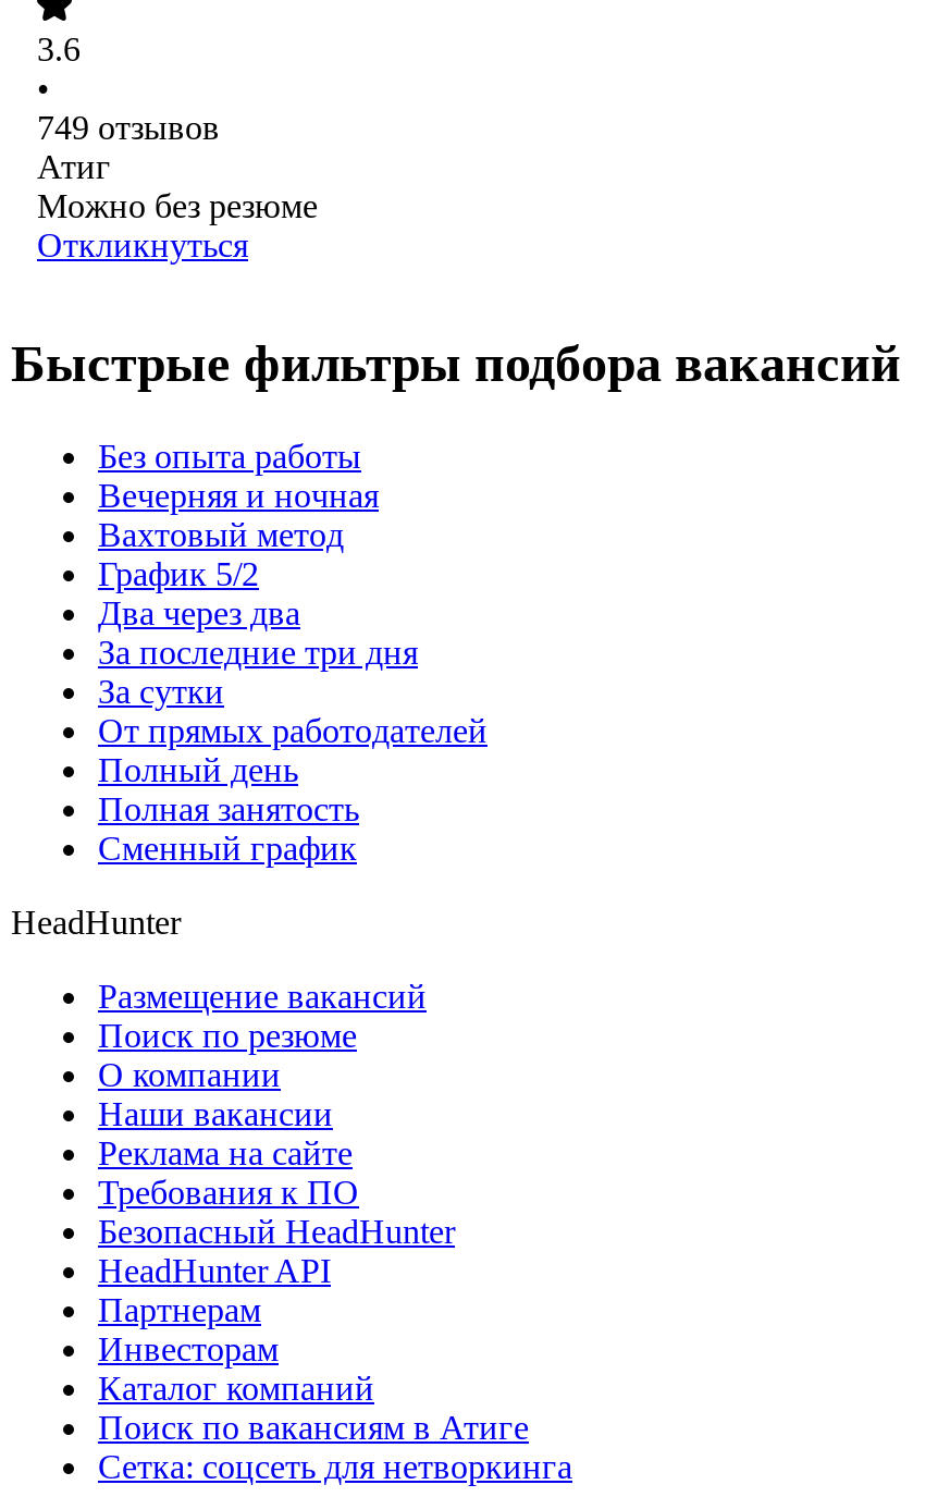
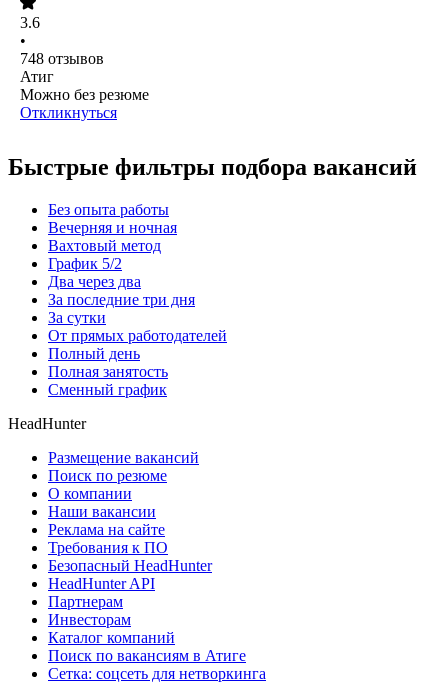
- 749 отзывов
+ 748 отзывов
